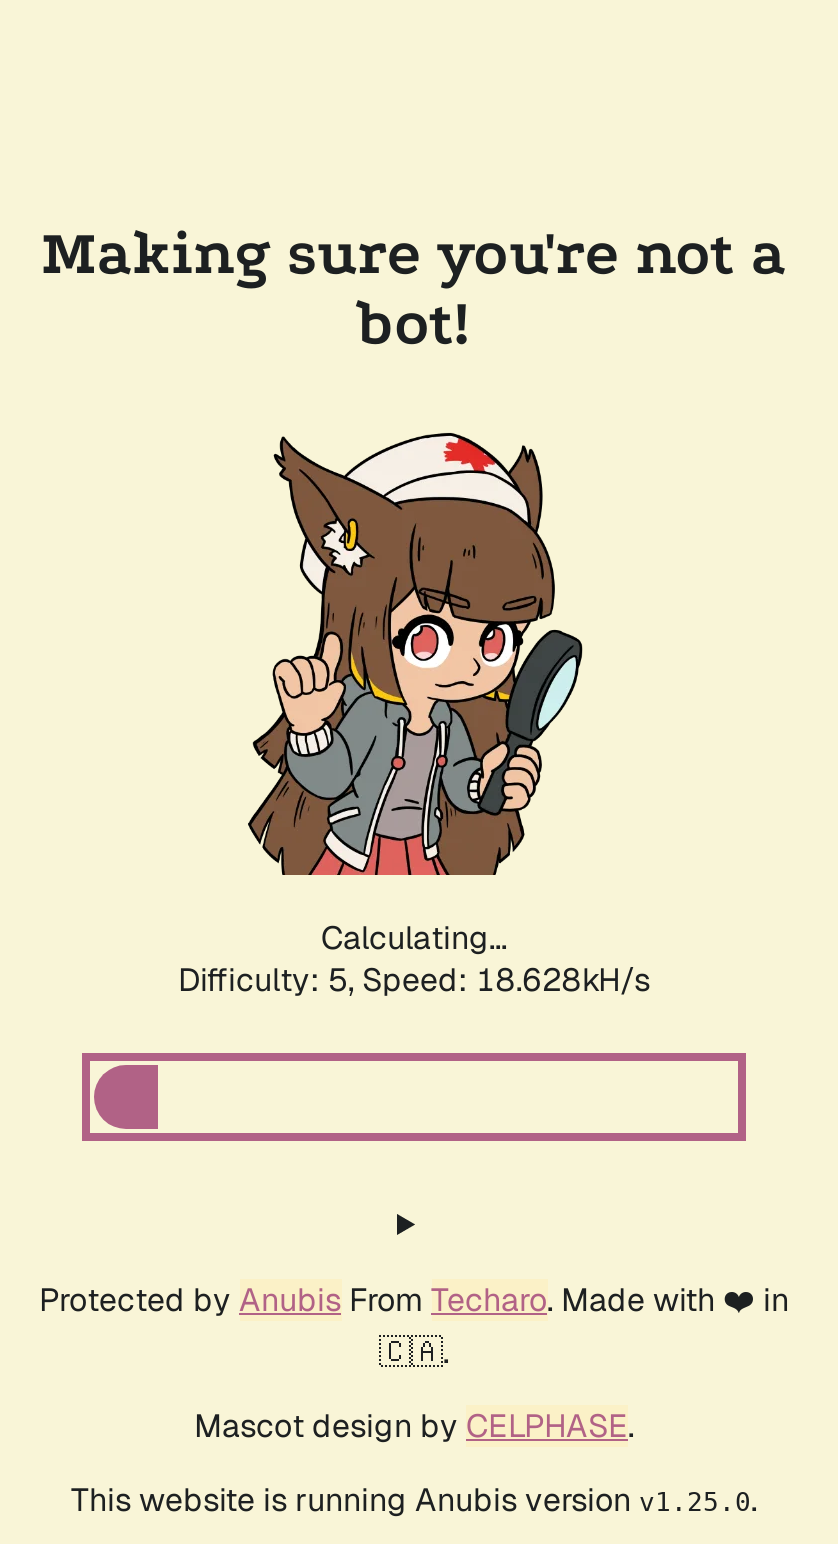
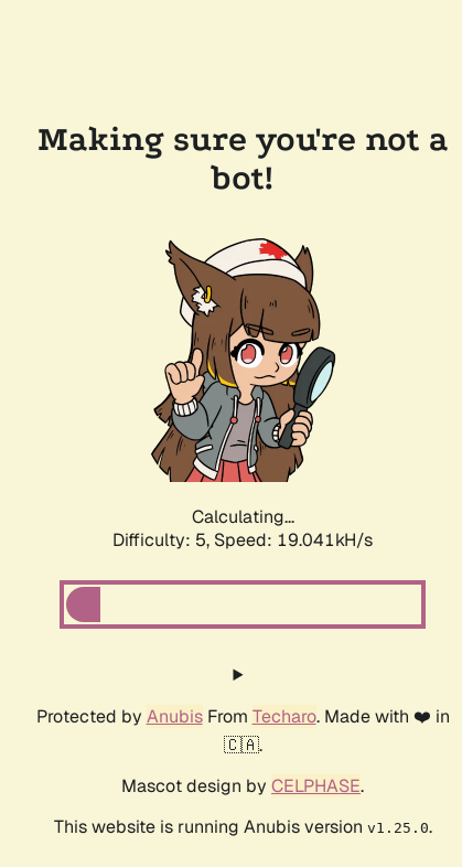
- Difficulty: 5, Speed: 18.628kH/s
+ Difficulty: 5, Speed: 19.041kH/s
